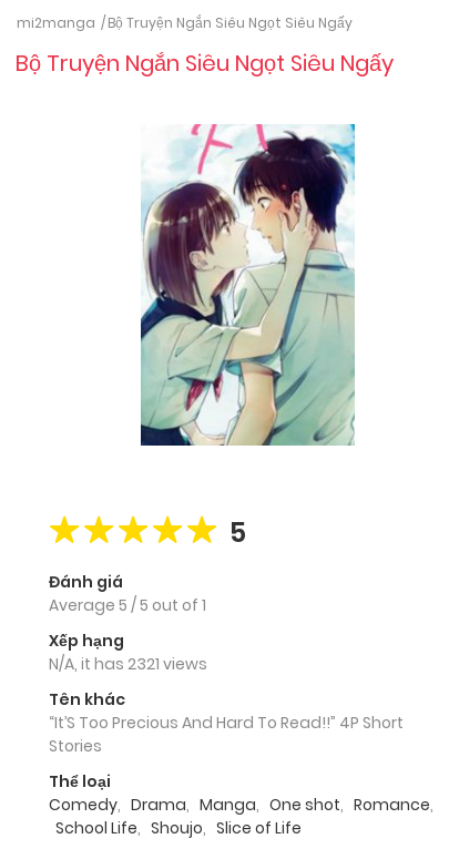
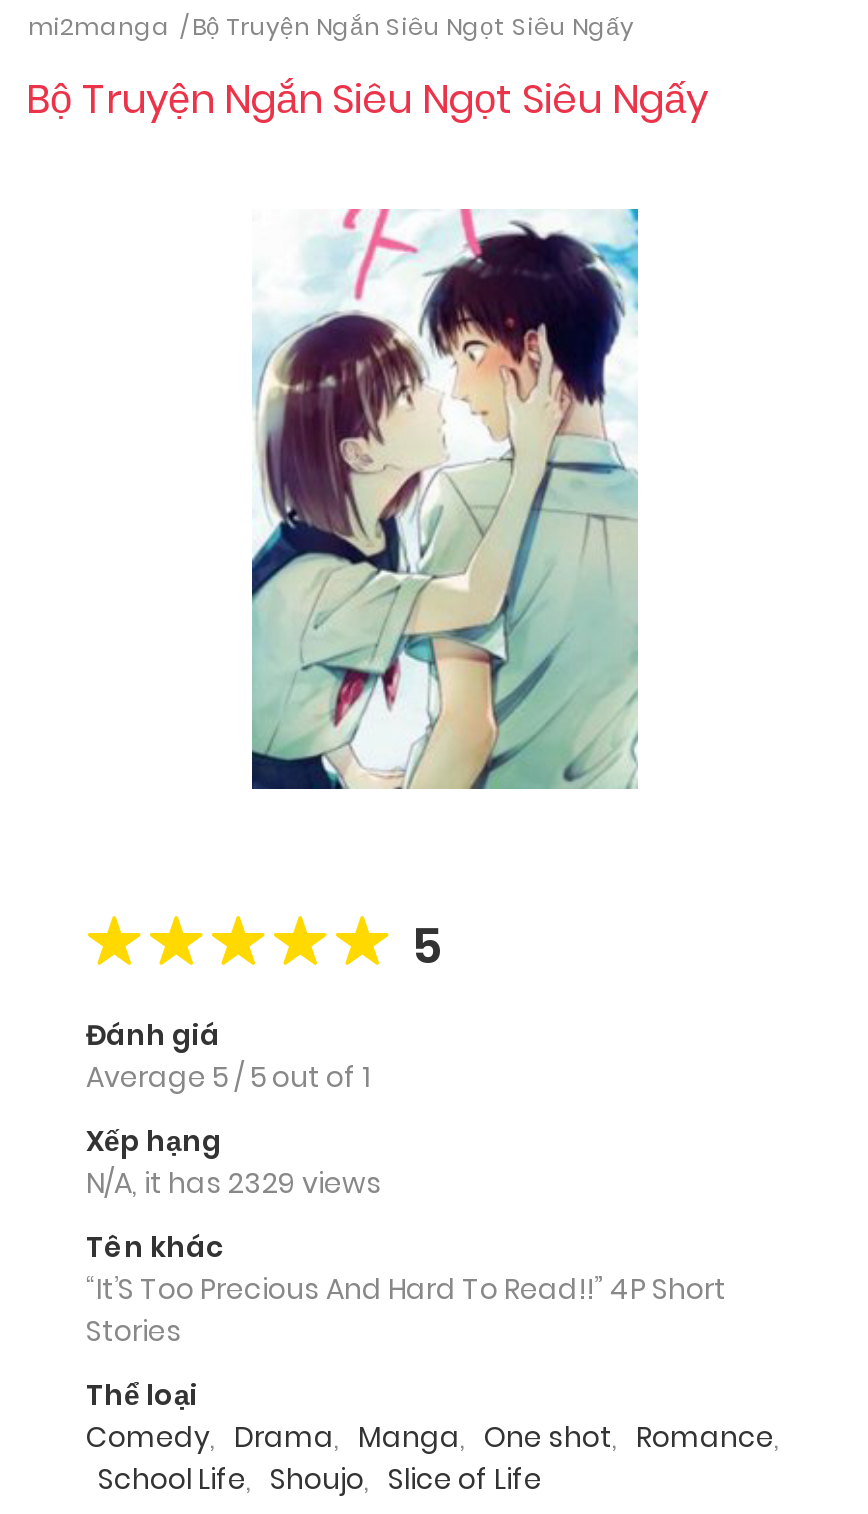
- N/A, it has 2321 views
+ N/A, it has 2329 views
